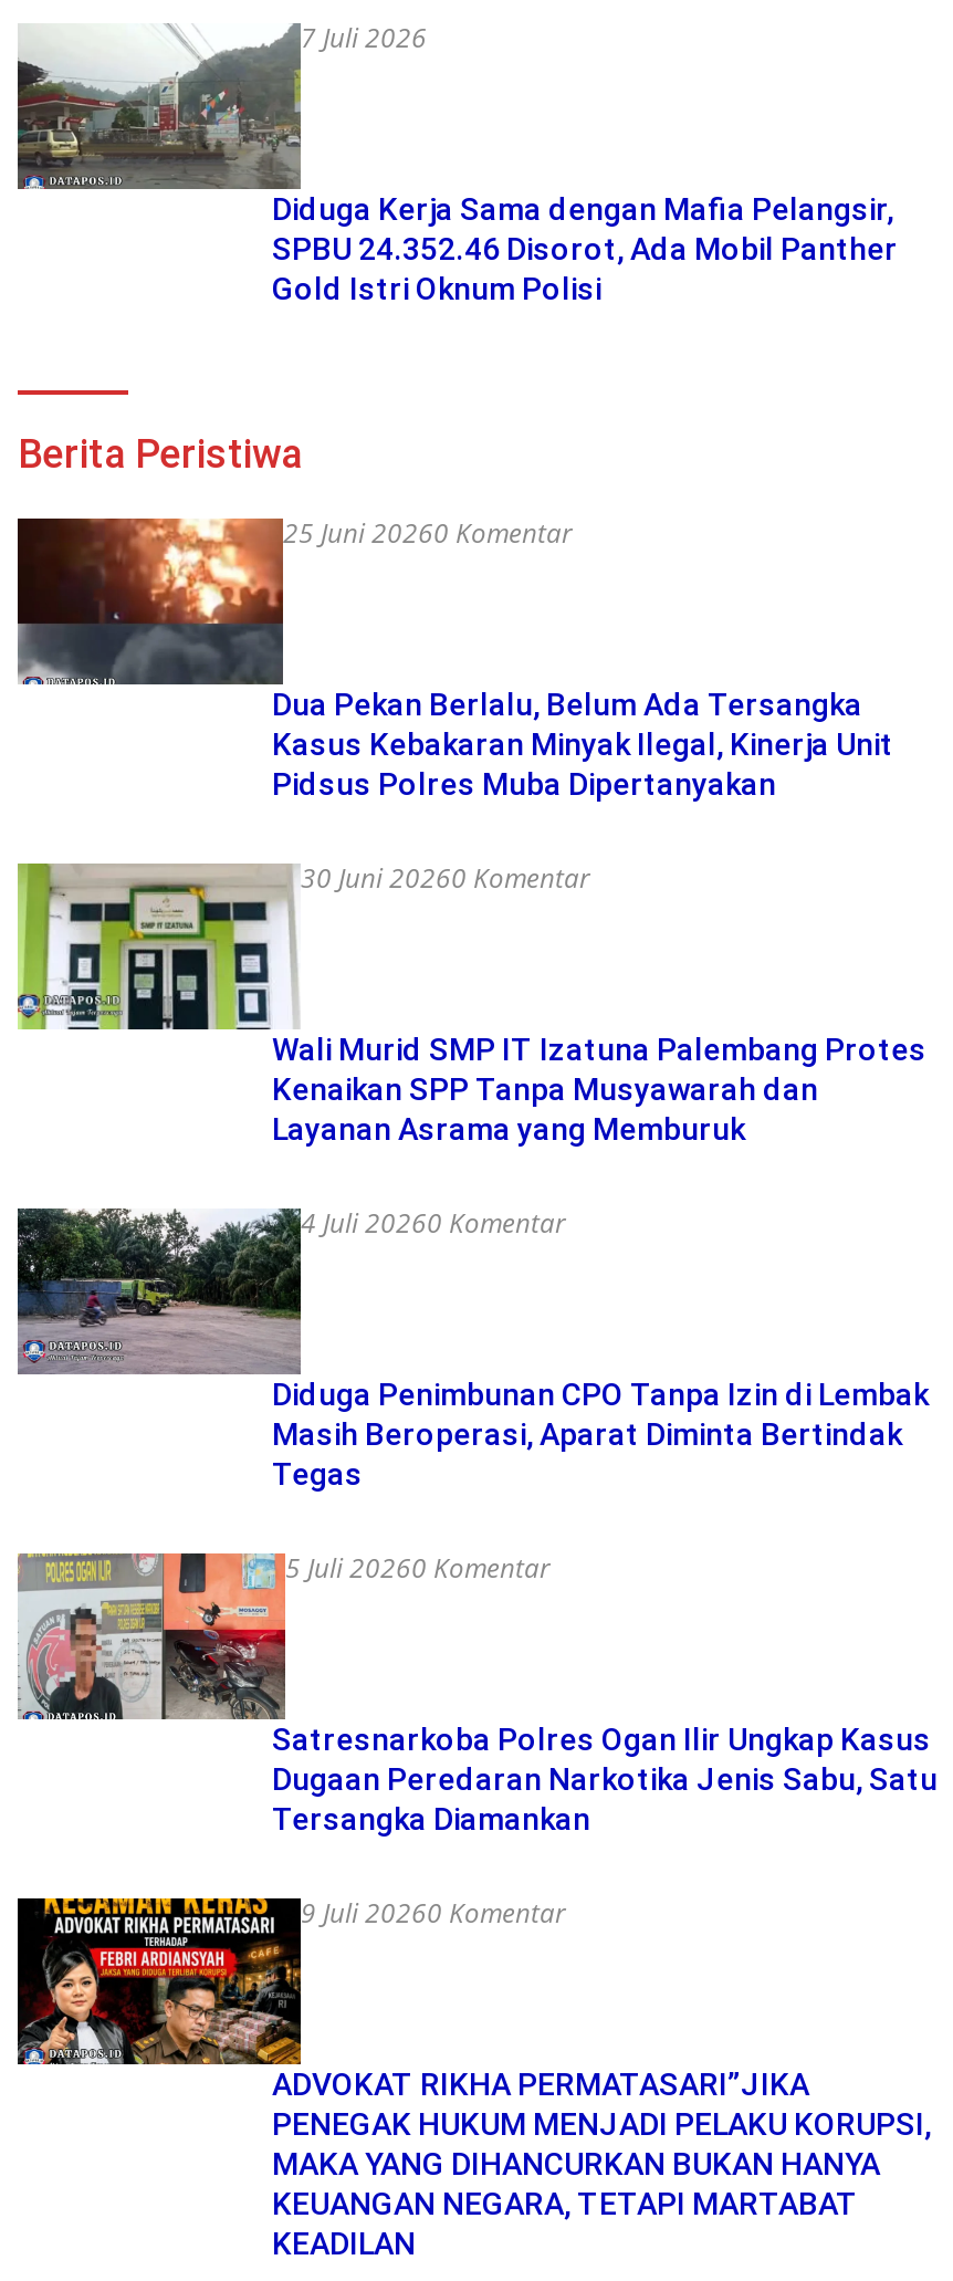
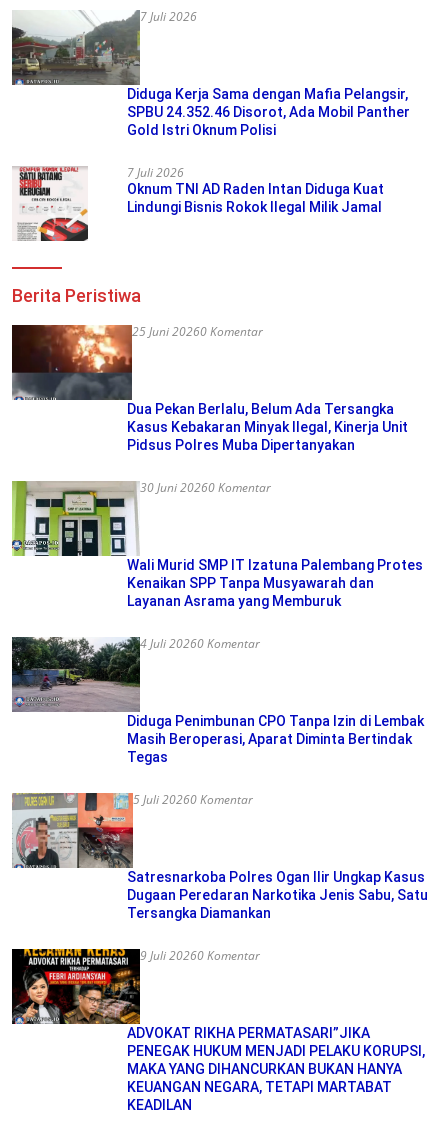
+ [image]
+ 7 Juli 2026
+ Oknum TNI AD Raden Intan Diduga Kuat
+ Lindungi Bisnis Rokok Ilegal Milik Jamal
